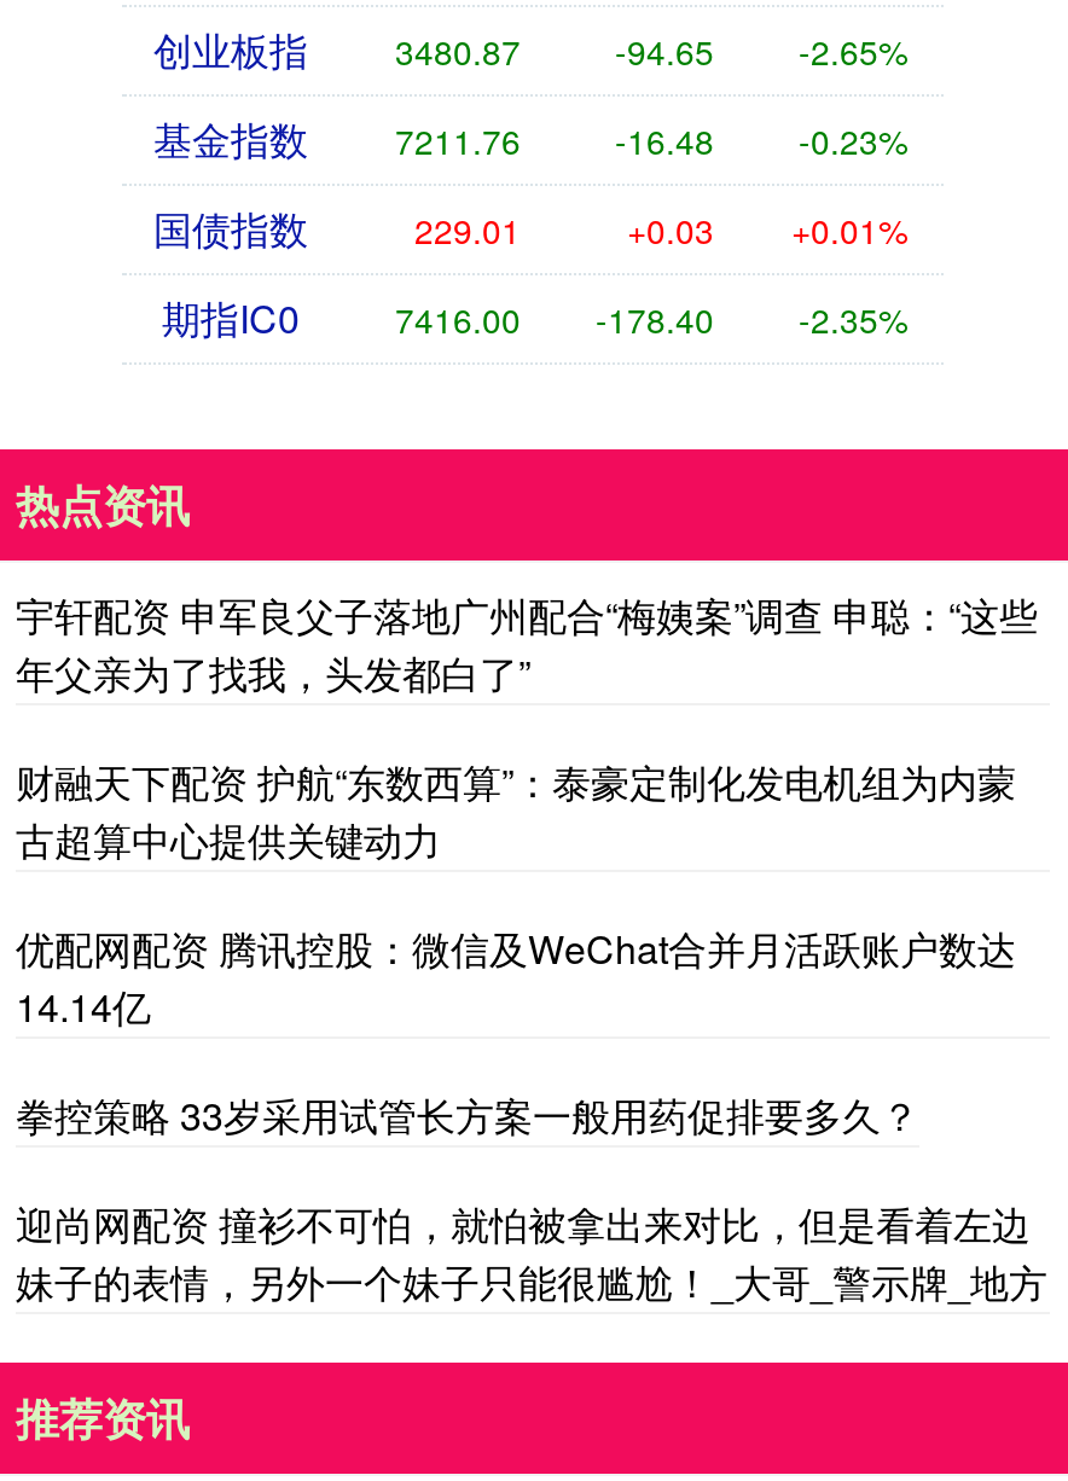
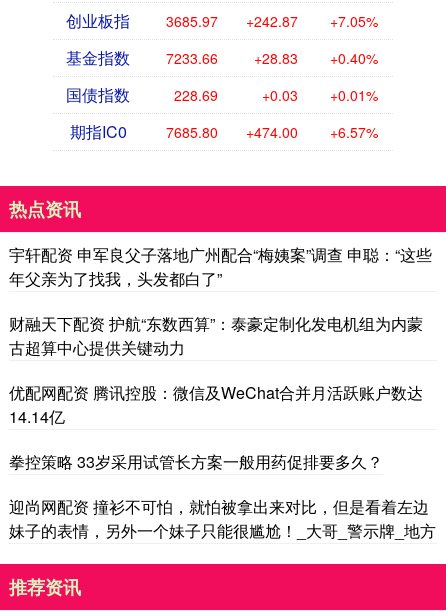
- 3480.87
+ 3685.97

- -94.65
+ +242.87

- -2.65%
+ +7.05%

- 7211.76
+ 7233.66

- -16.48
+ +28.83

- -0.23%
+ +0.40%

- 229.01
+ 228.69

- 7416.00
+ 7685.80

- -178.40
+ +474.00

- -2.35%
+ +6.57%
